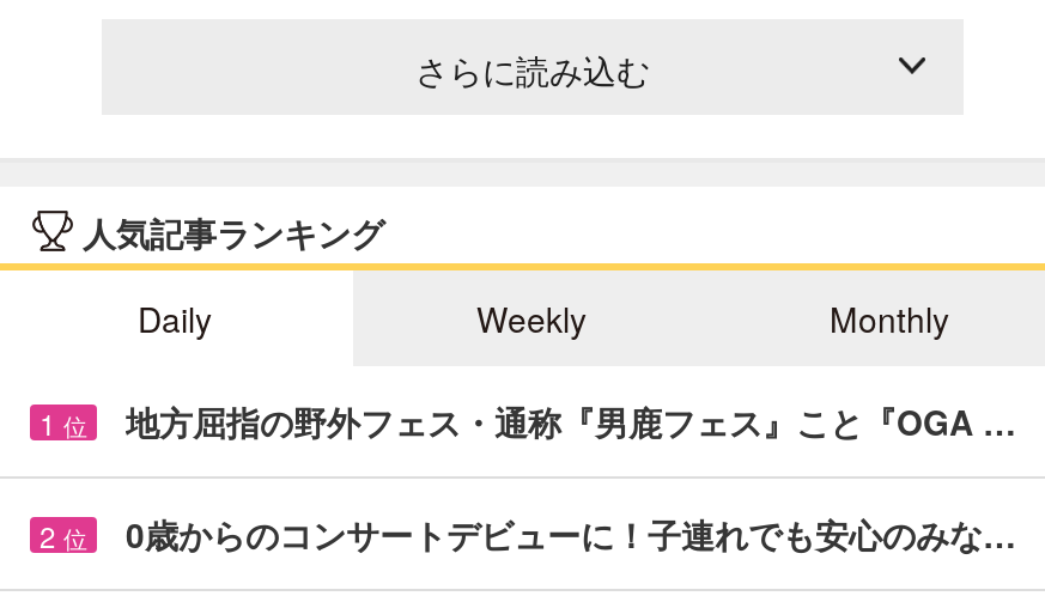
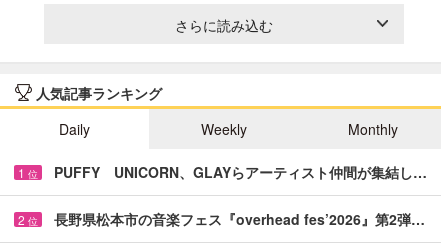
- 地方屈指の野外フェス・通称『男鹿フェス』こと『OGA …
+ PUFFY UNICORN、GLAYらアーティスト仲間が集結し…

- 0歳からのコンサートデビューに！子連れでも安心のみな…
+ 長野県松本市の音楽フェス『overhead fes’2026』第2弾…
